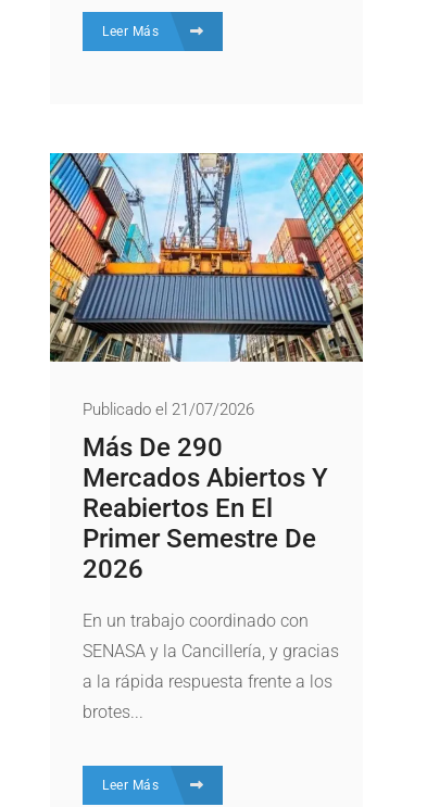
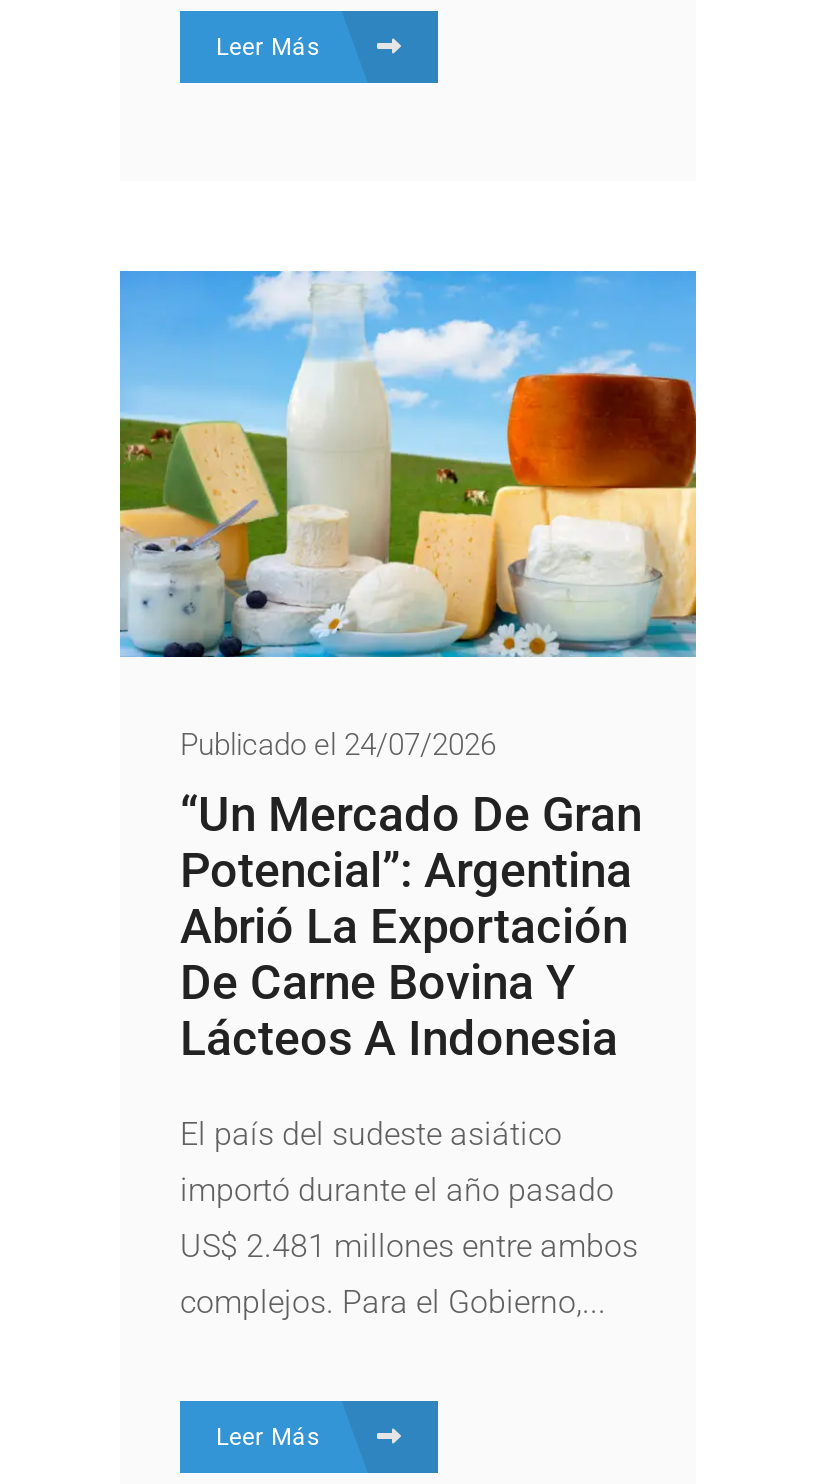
- [image]
- Publicado el 21/07/2026
- Más De 290
- Mercados Abiertos Y
- Reabiertos En El
- Primer Semestre De
- 2026
+ [image]
+ Publicado el 24/07/2026
+ “Un Mercado De Gran
+ Potencial”: Argentina
+ Abrió La Exportación
+ De Carne Bovina Y
+ Lácteos A Indonesia

- En un trabajo coordinado con
+ El país del sudeste asiático

- SENASA y la Cancillería, y gracias
+ importó durante el año pasado

- a la rápida respuesta frente a los
+ US$ 2.481 millones entre ambos

- brotes...
+ complejos. Para el Gobierno,...
